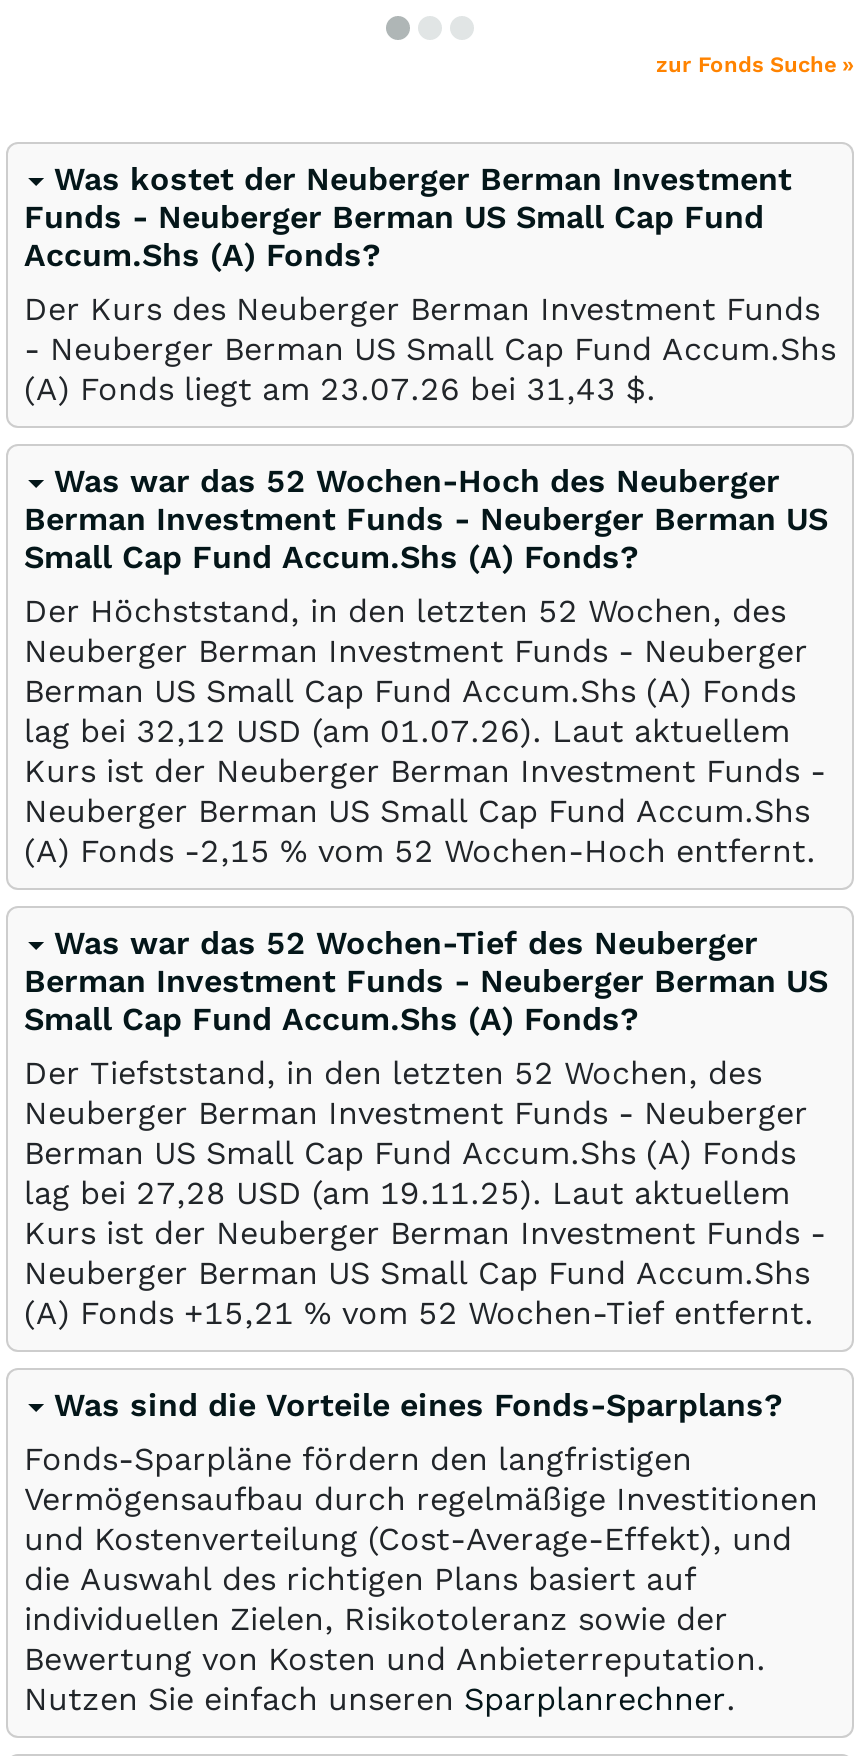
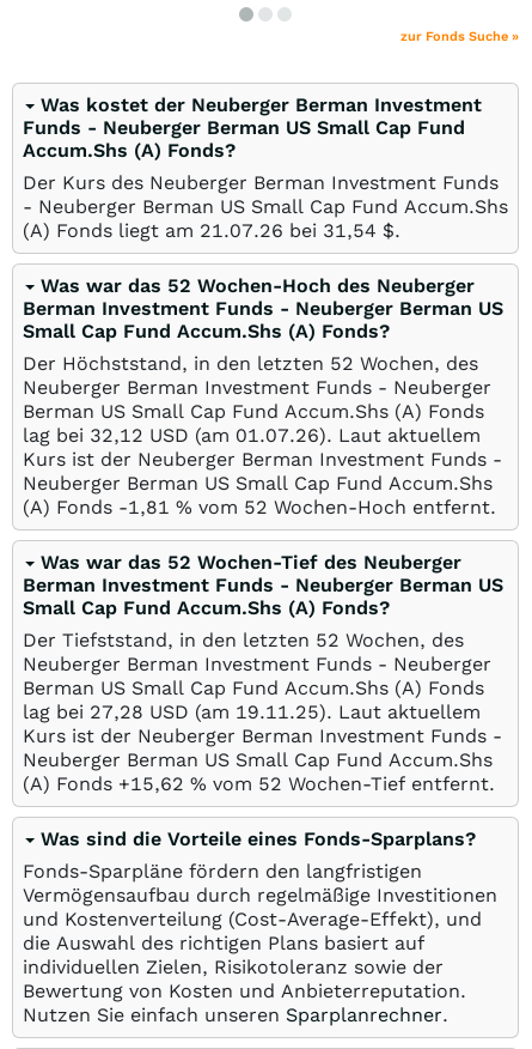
- (A) Fonds liegt am 23.07.26 bei 31,43 $.
+ (A) Fonds liegt am 21.07.26 bei 31,54 $.

- (A) Fonds -2,15% vom 52 Wochen-Hoch entfernt.
+ (A) Fonds -1,81% vom 52 Wochen-Hoch entfernt.

- (A) Fonds +15,21% vom 52 Wochen-Tief entfernt.
+ (A) Fonds +15,62% vom 52 Wochen-Tief entfernt.
